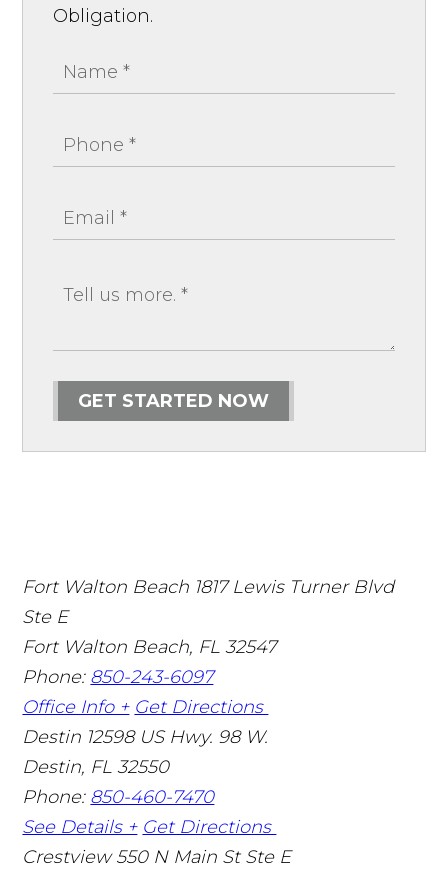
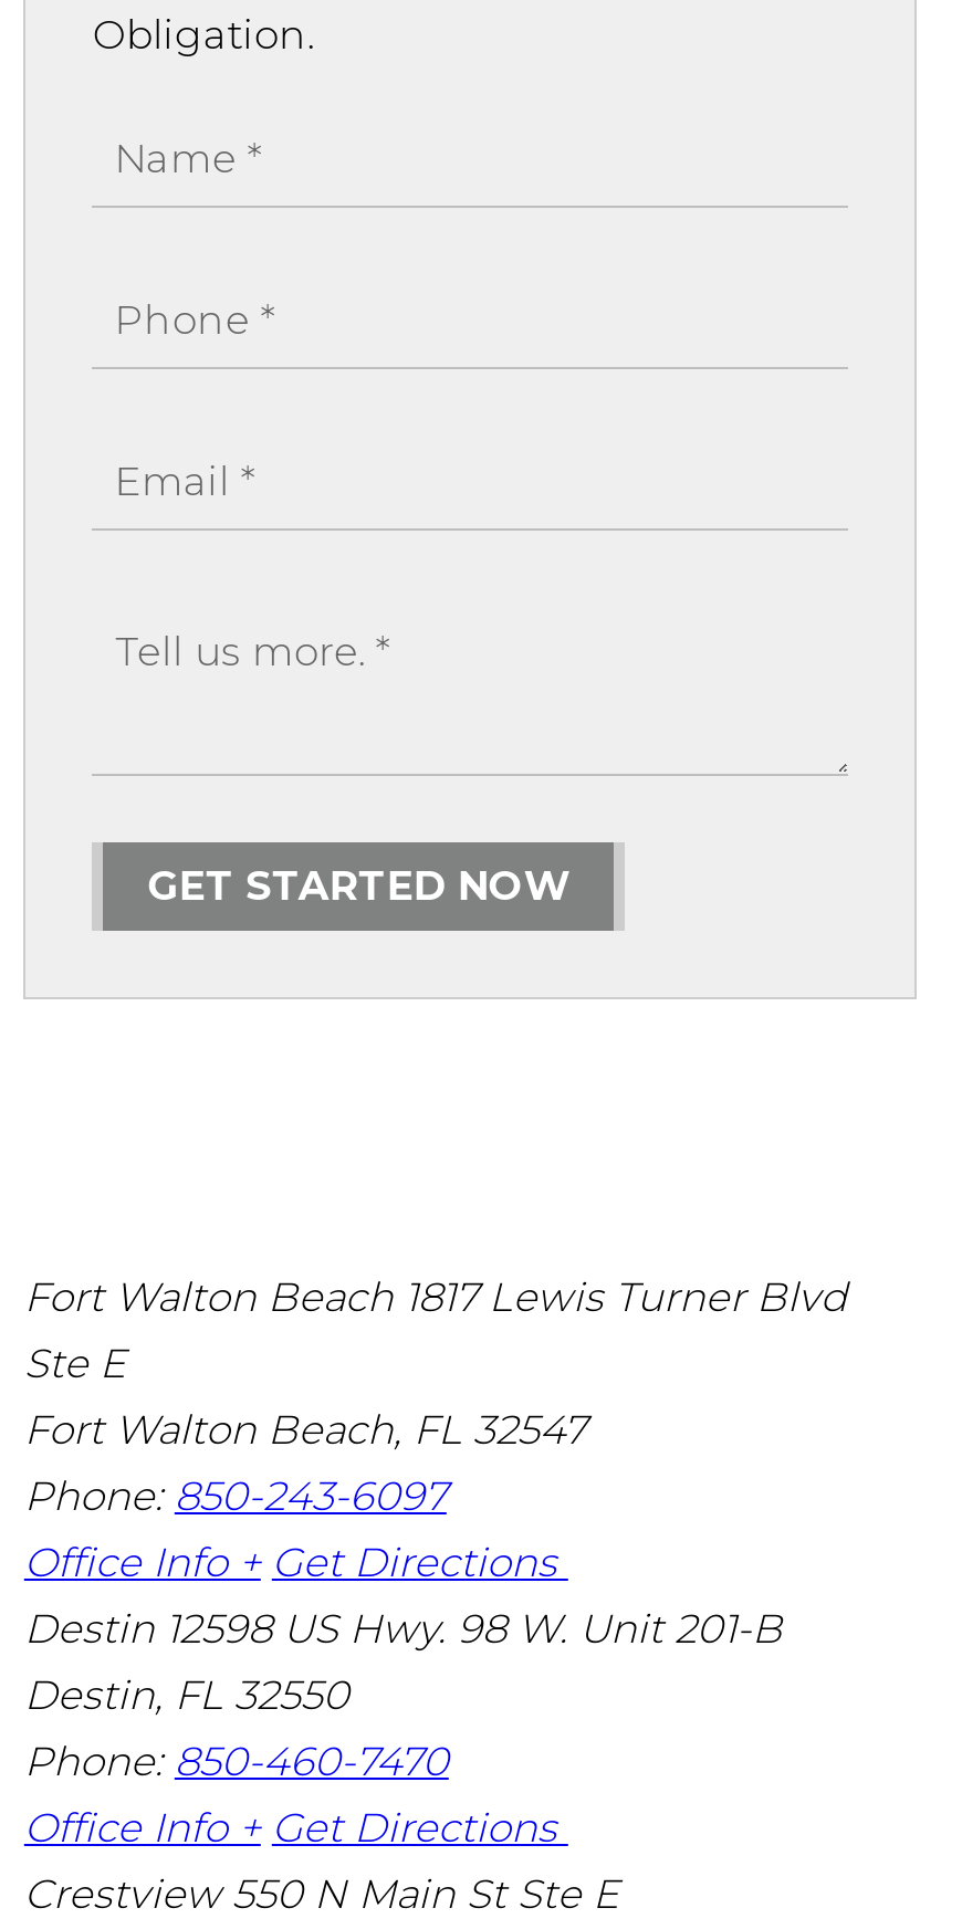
- Destin 12598 US Hwy. 98 W.
+ Destin 12598 US Hwy. 98 W. Unit 201-B

- See Details + Get Directions
+ Office Info + Get Directions
